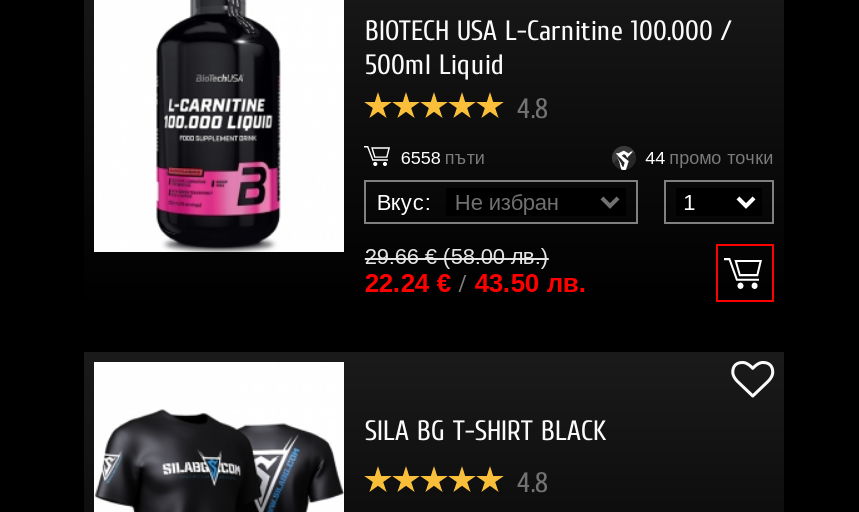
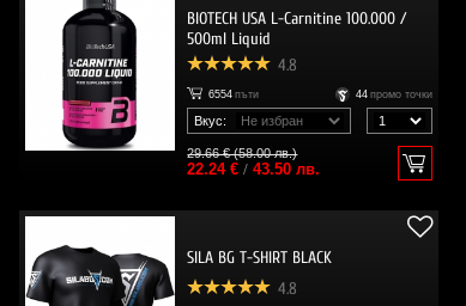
- 6558 пъти
+ 6554 пъти
